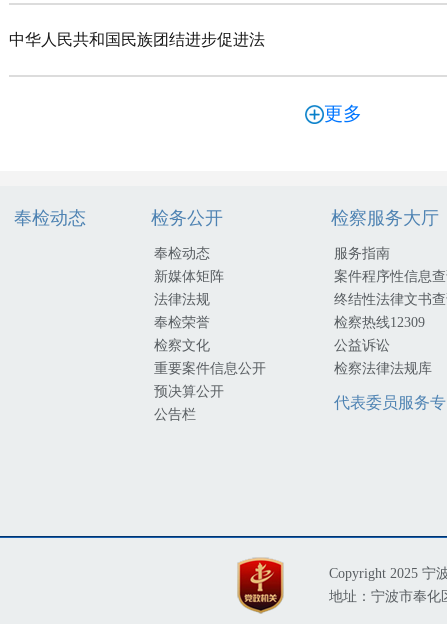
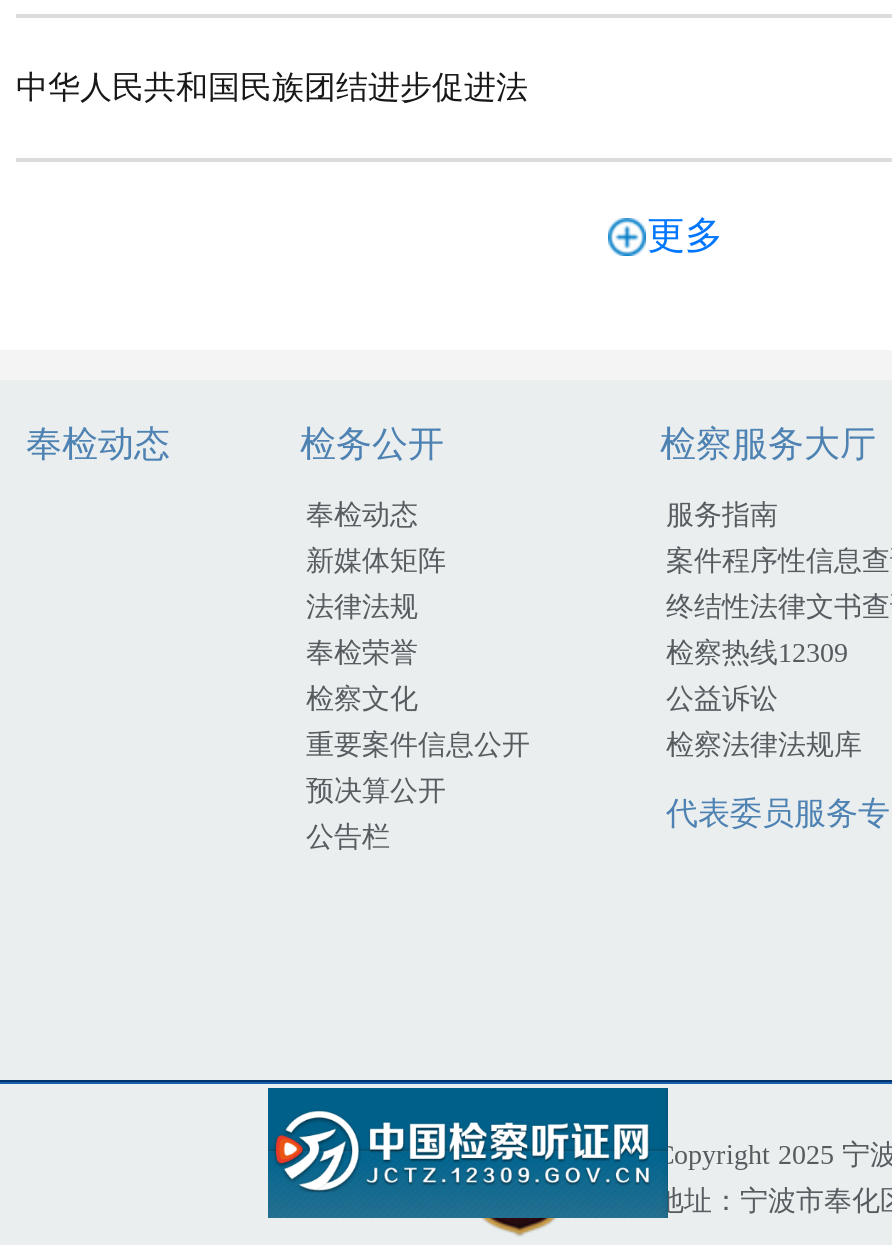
- [image]
+ [image]
